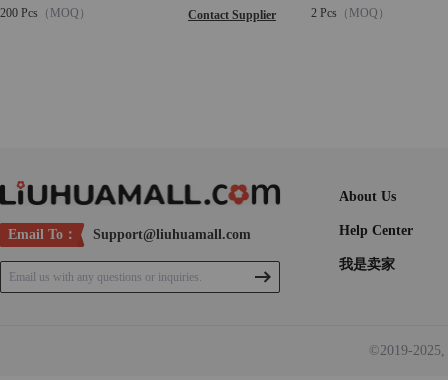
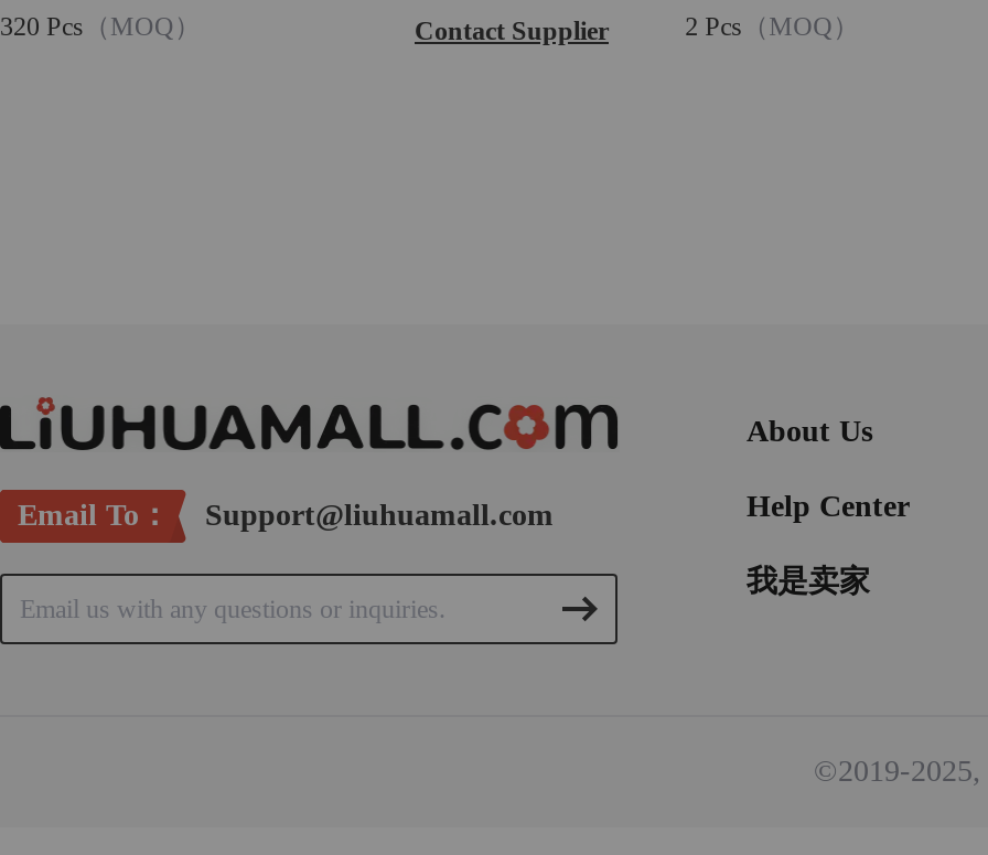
- 200 Pcs（MOQ）
+ 320 Pcs（MOQ）
